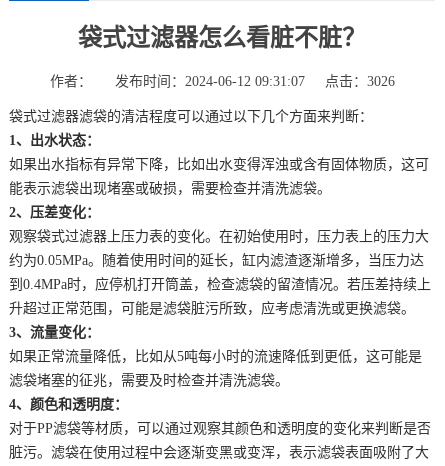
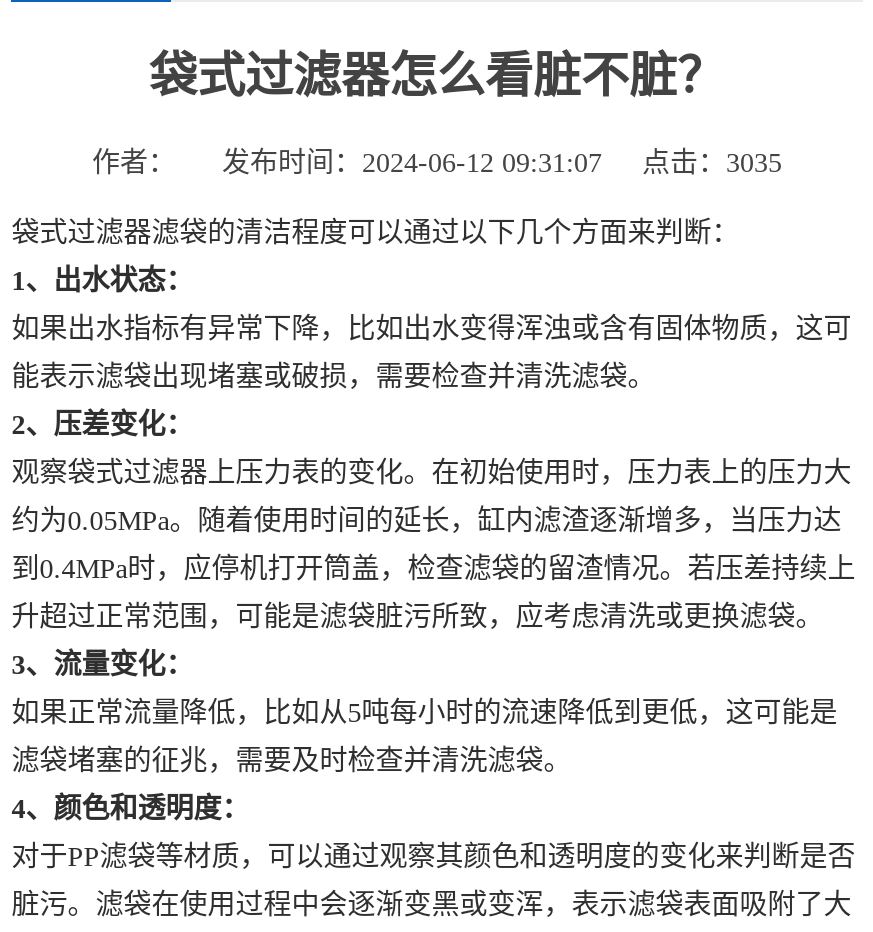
- 作者： 发布时间：2024-06-12 09:31:07 点击：3026
+ 作者： 发布时间：2024-06-12 09:31:07 点击：3035
